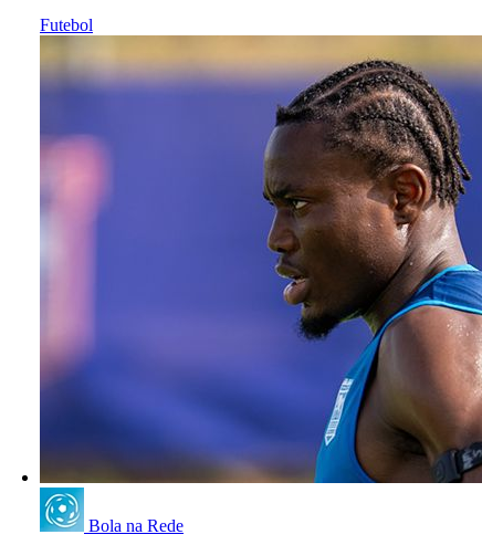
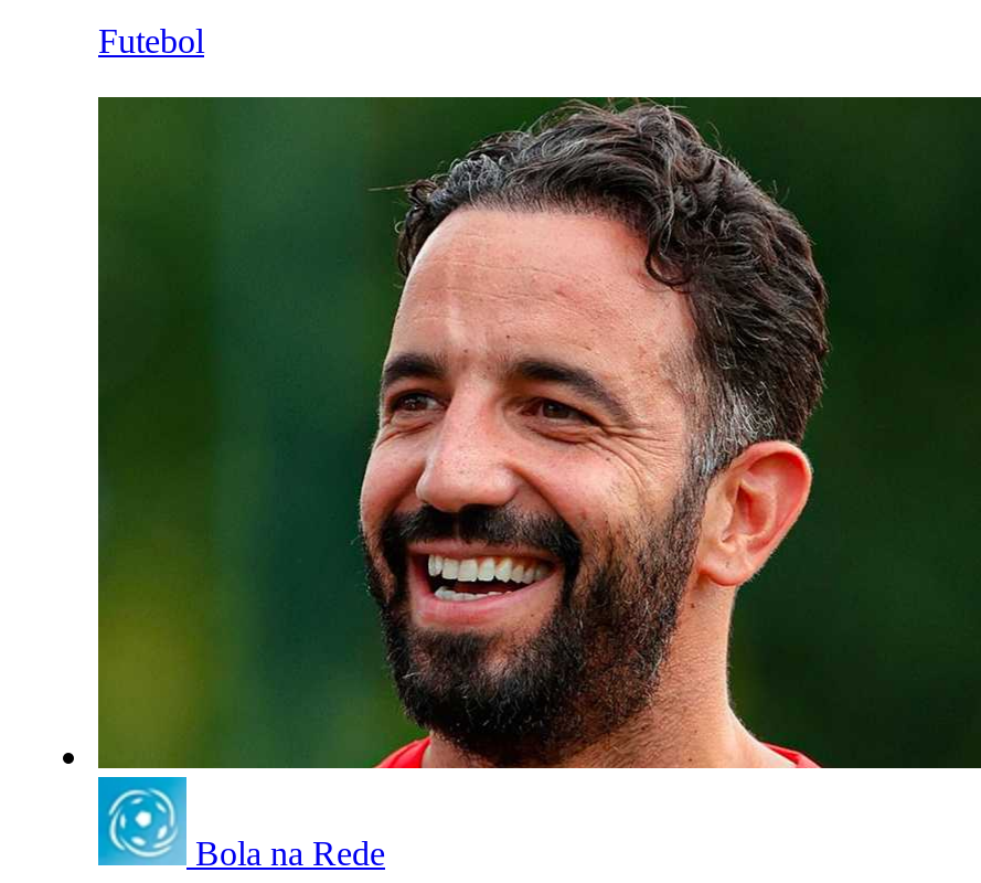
- [image]
+ [image]
